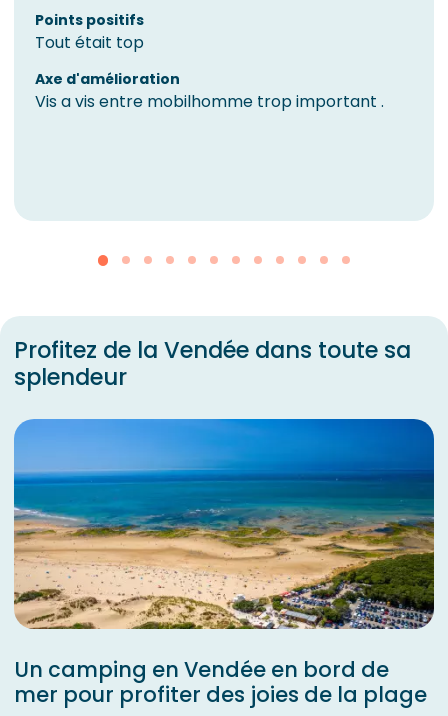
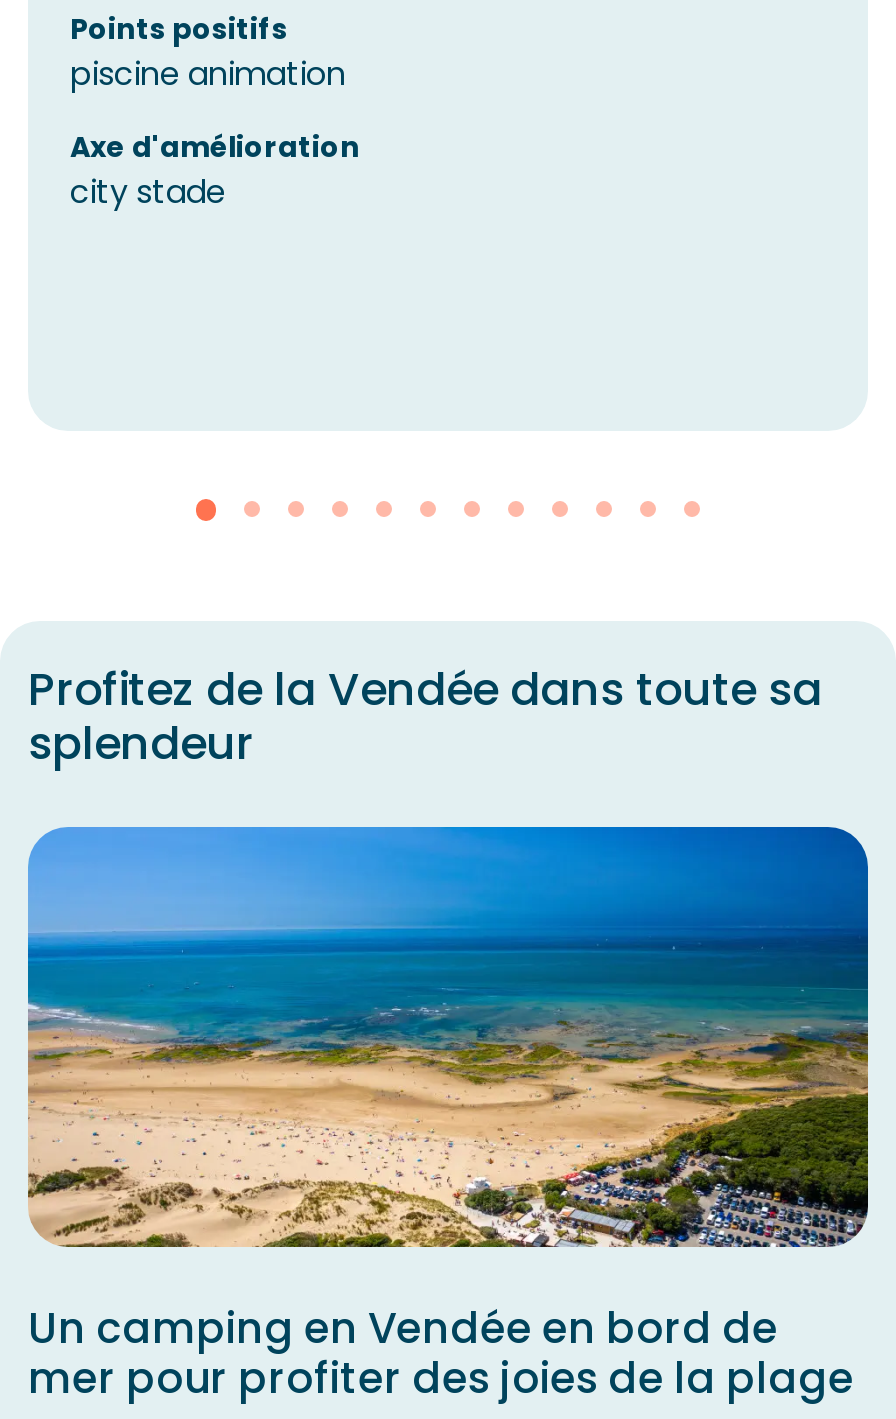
- Tout était top
+ piscine animation

- Vis a vis entre mobilhomme trop important .
+ city stade
